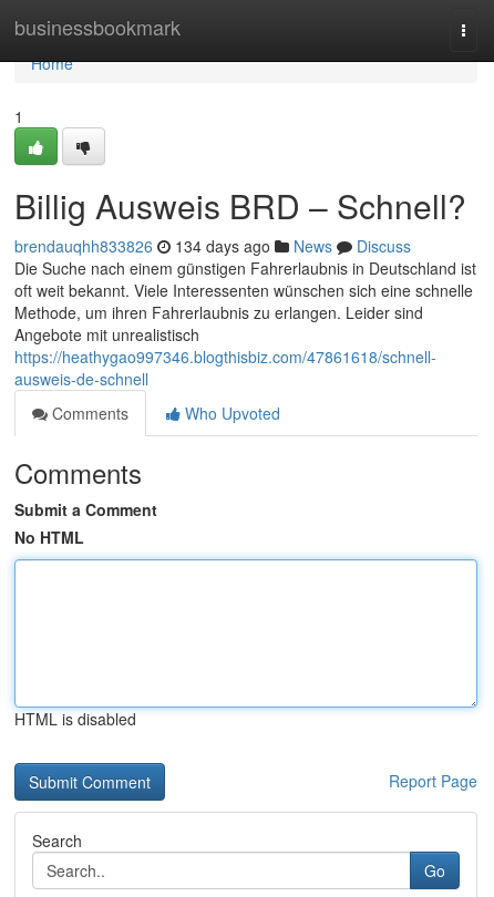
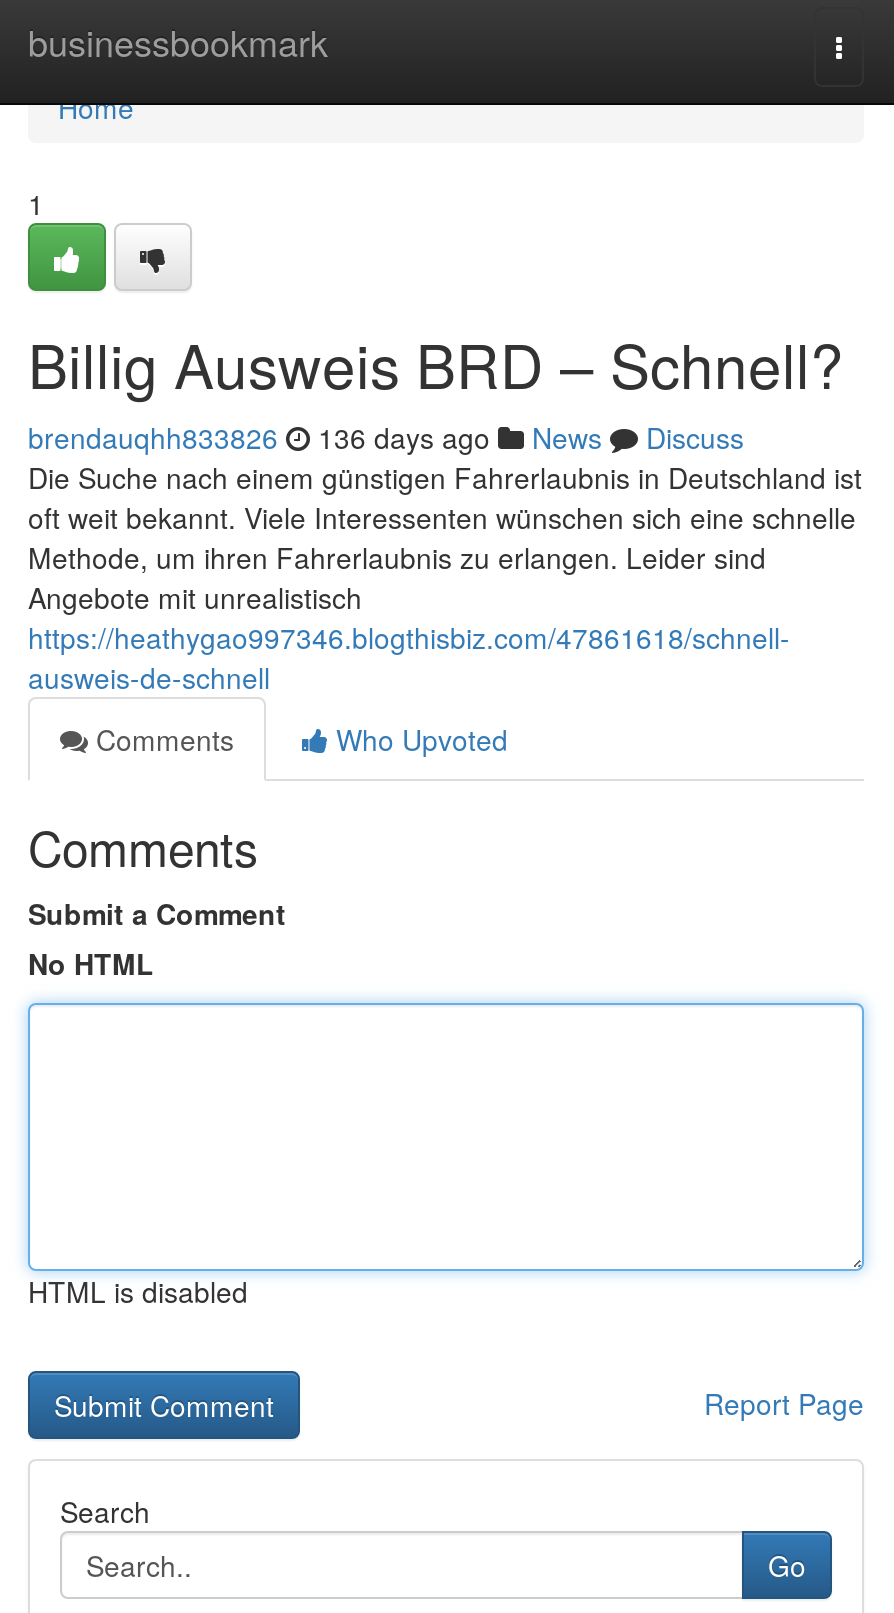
- brendauqhh833826 134 days ago News Discuss
+ brendauqhh833826 136 days ago News Discuss
